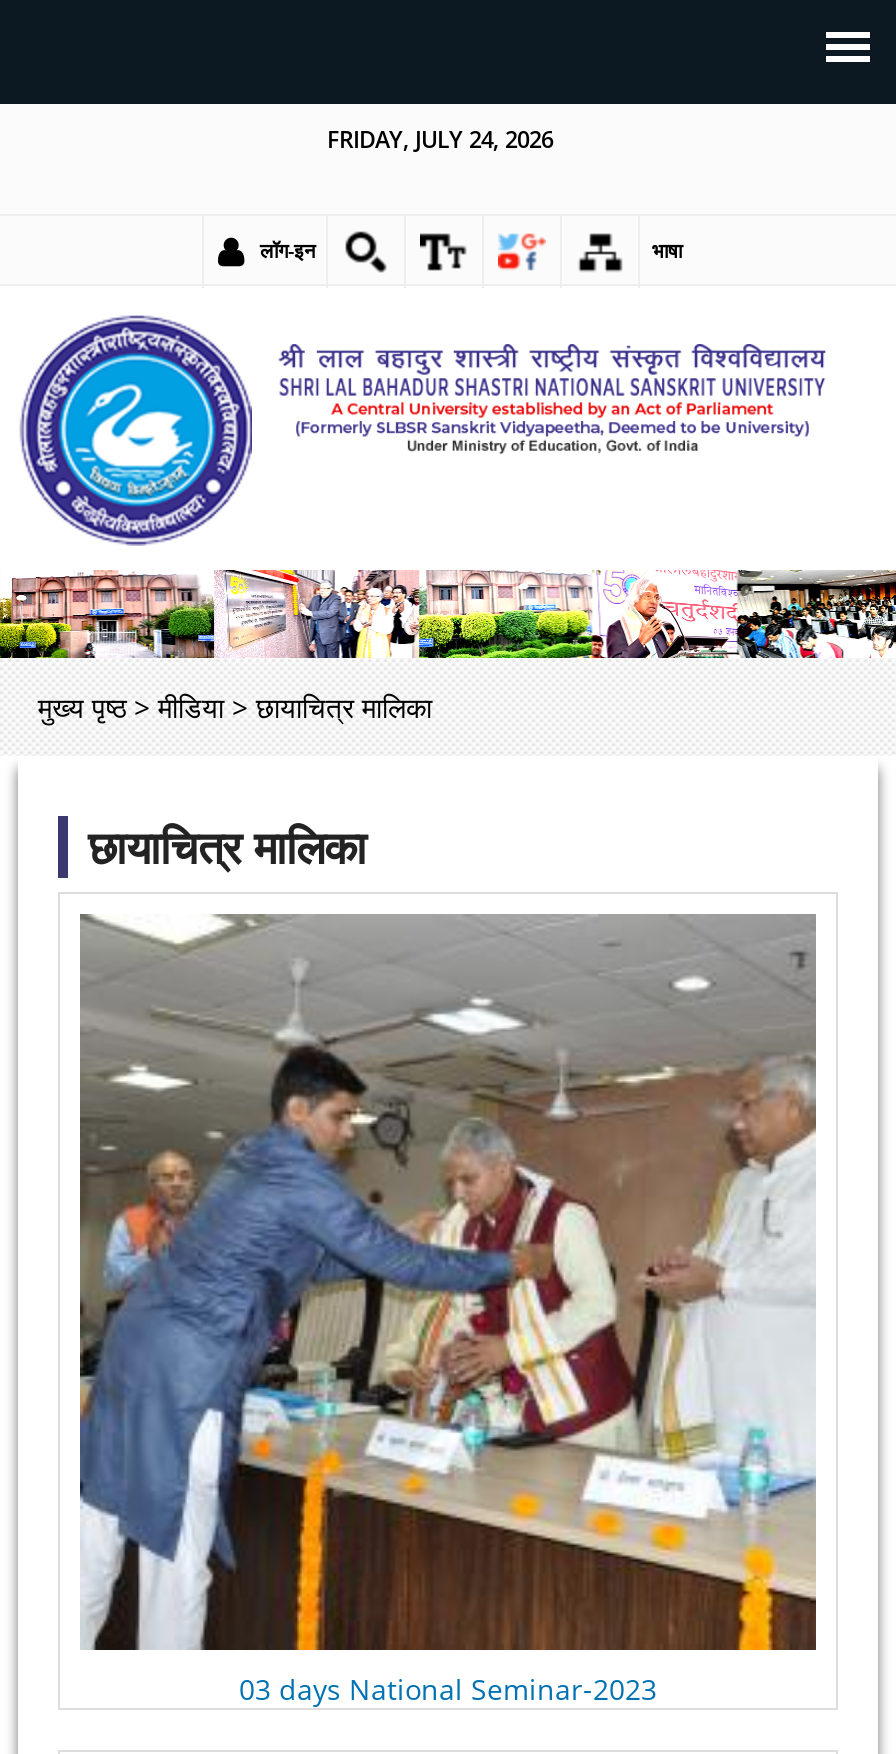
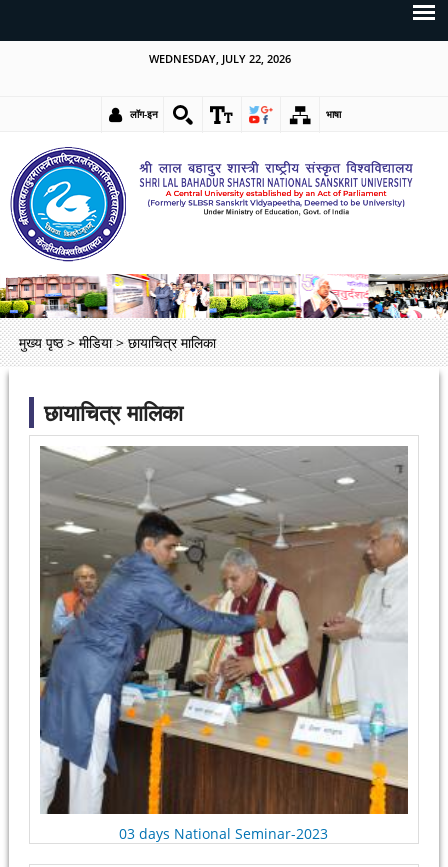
- FRIDAY, JULY 24, 2026
+ WEDNESDAY, JULY 22, 2026
